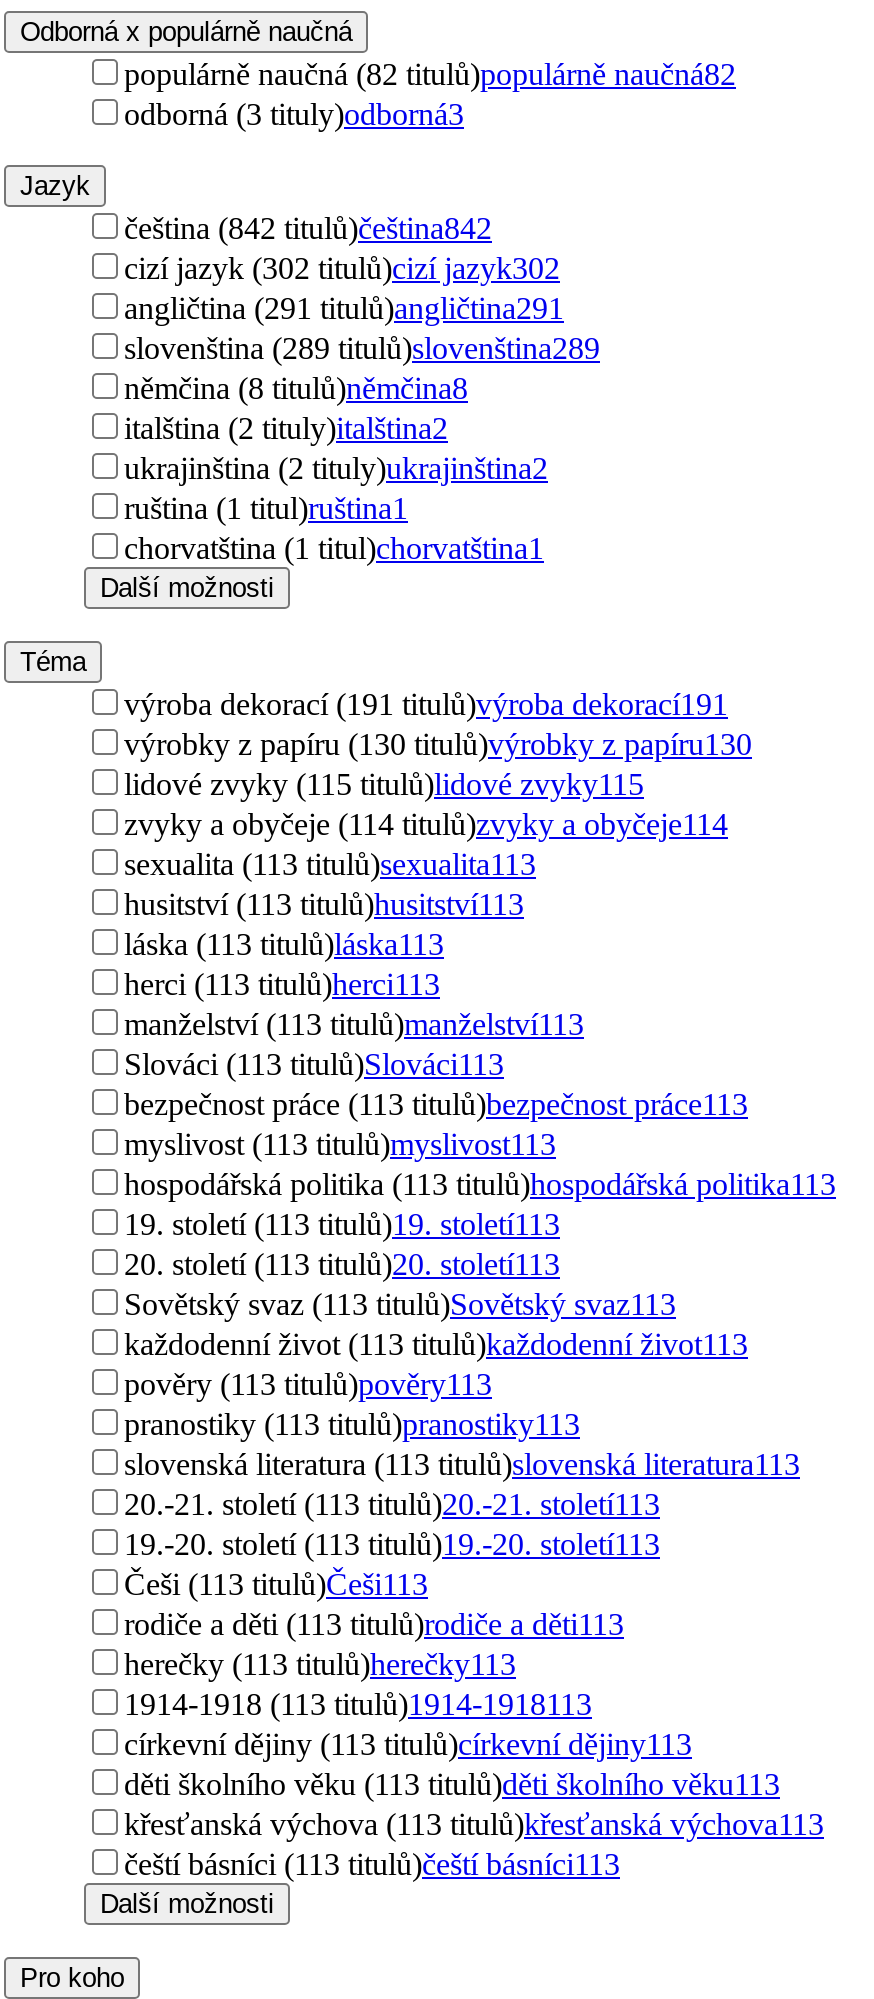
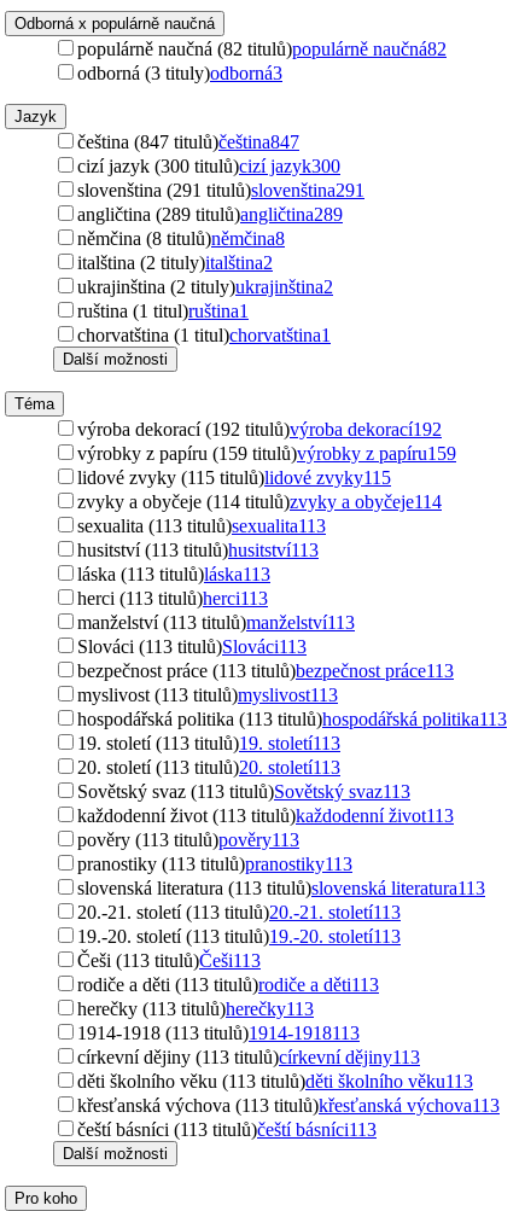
- čeština (842 titulů)čeština842
+ čeština (847 titulů)čeština847

- cizí jazyk (302 titulů)cizí jazyk302
+ cizí jazyk (300 titulů)cizí jazyk300

- angličtina (291 titulů)angličtina291
+ slovenština (291 titulů)slovenština291

- slovenština (289 titulů)slovenština289
+ angličtina (289 titulů)angličtina289

- výroba dekorací (191 titulů)výroba dekorací191
+ výroba dekorací (192 titulů)výroba dekorací192

- výrobky z papíru (130 titulů)výrobky z papíru130
+ výrobky z papíru (159 titulů)výrobky z papíru159
